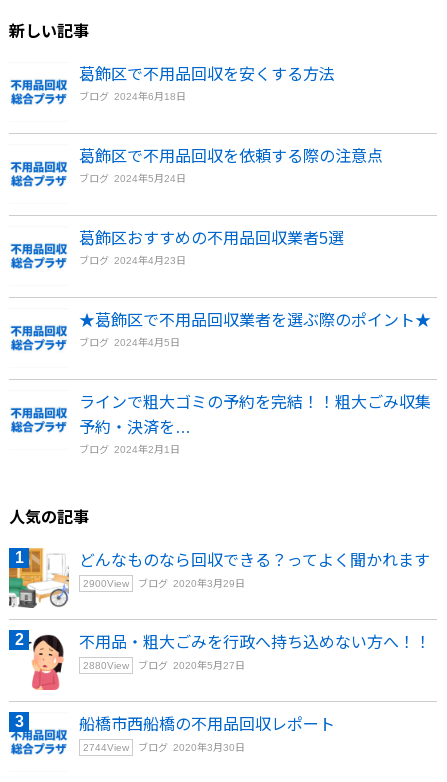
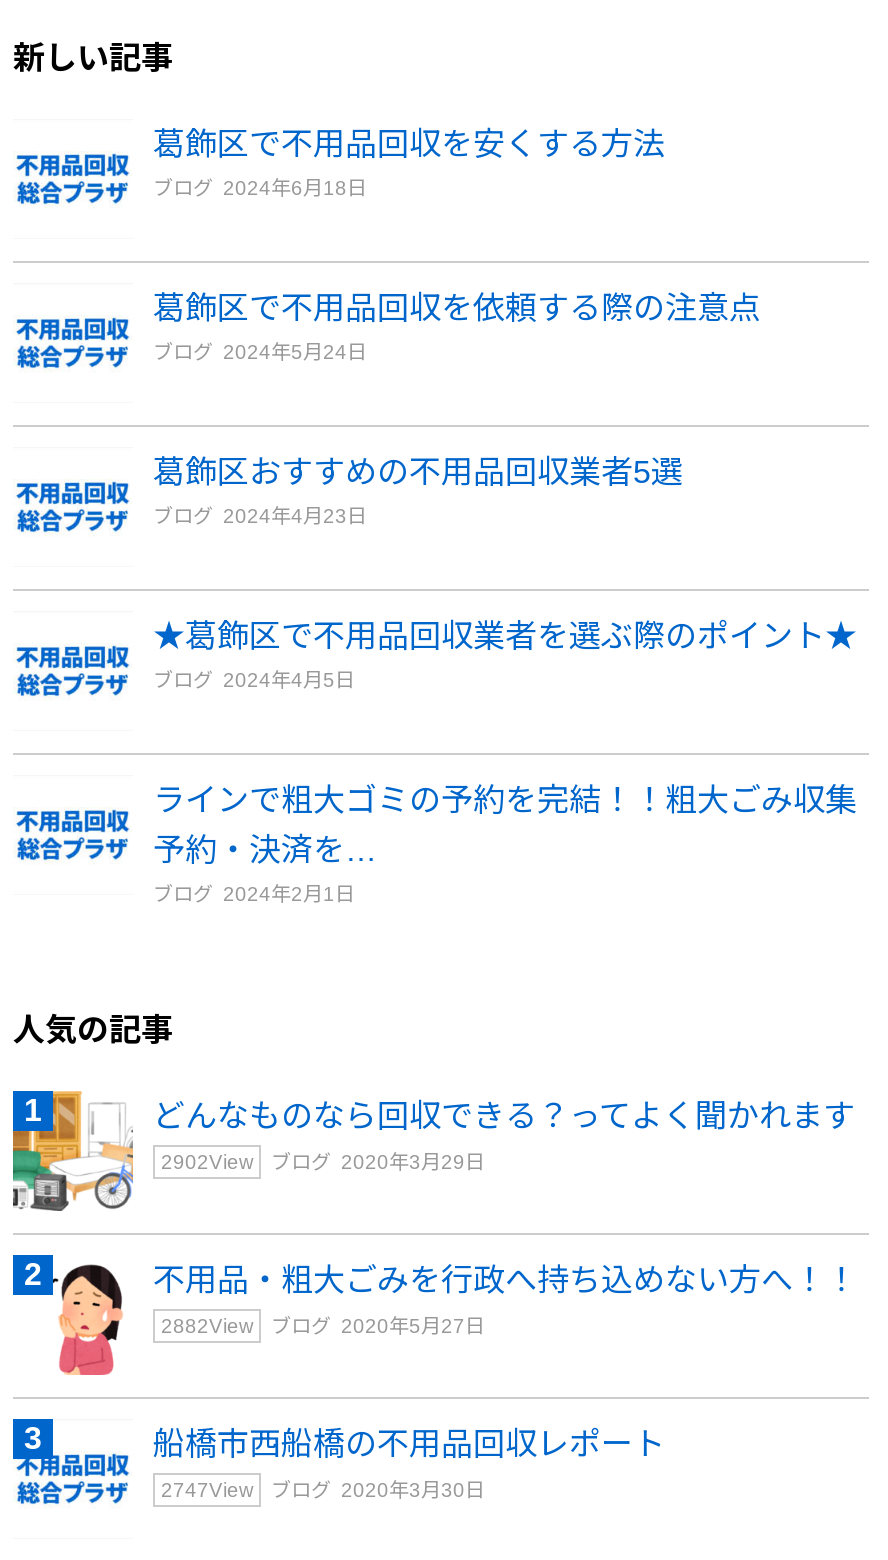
- 2900View ブログ 2020年3月29日
+ 2902View ブログ 2020年3月29日

- 2880View ブログ 2020年5月27日
+ 2882View ブログ 2020年5月27日

- 2744View ブログ 2020年3月30日
+ 2747View ブログ 2020年3月30日
